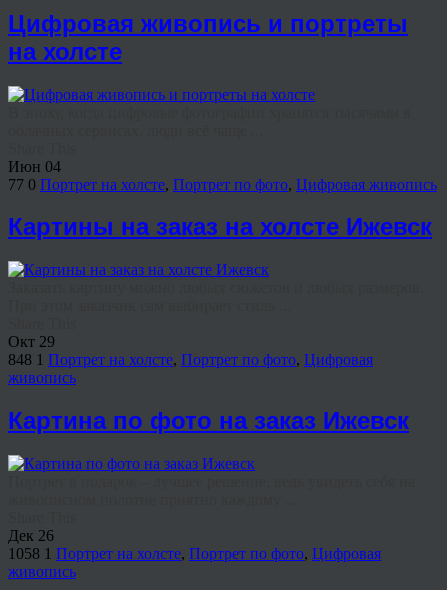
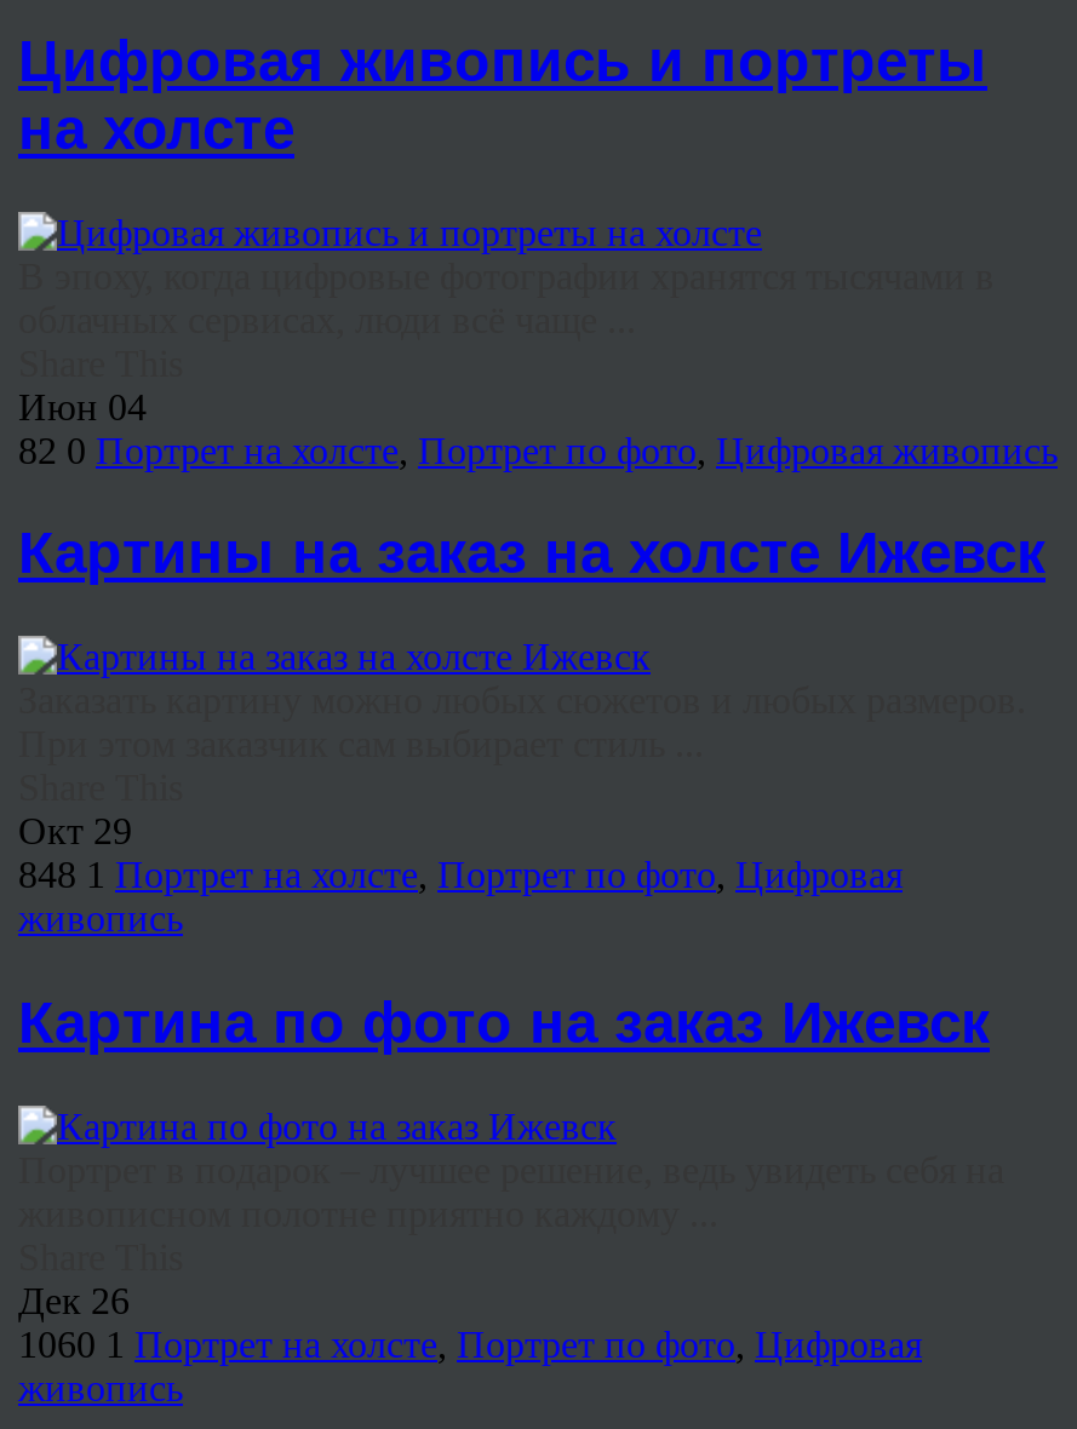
- 77 0 Портрет на холсте, Портрет по фото, Цифровая живопись
+ 82 0 Портрет на холсте, Портрет по фото, Цифровая живопись

- 1058 1 Портрет на холсте, Портрет по фото, Цифровая
+ 1060 1 Портрет на холсте, Портрет по фото, Цифровая
